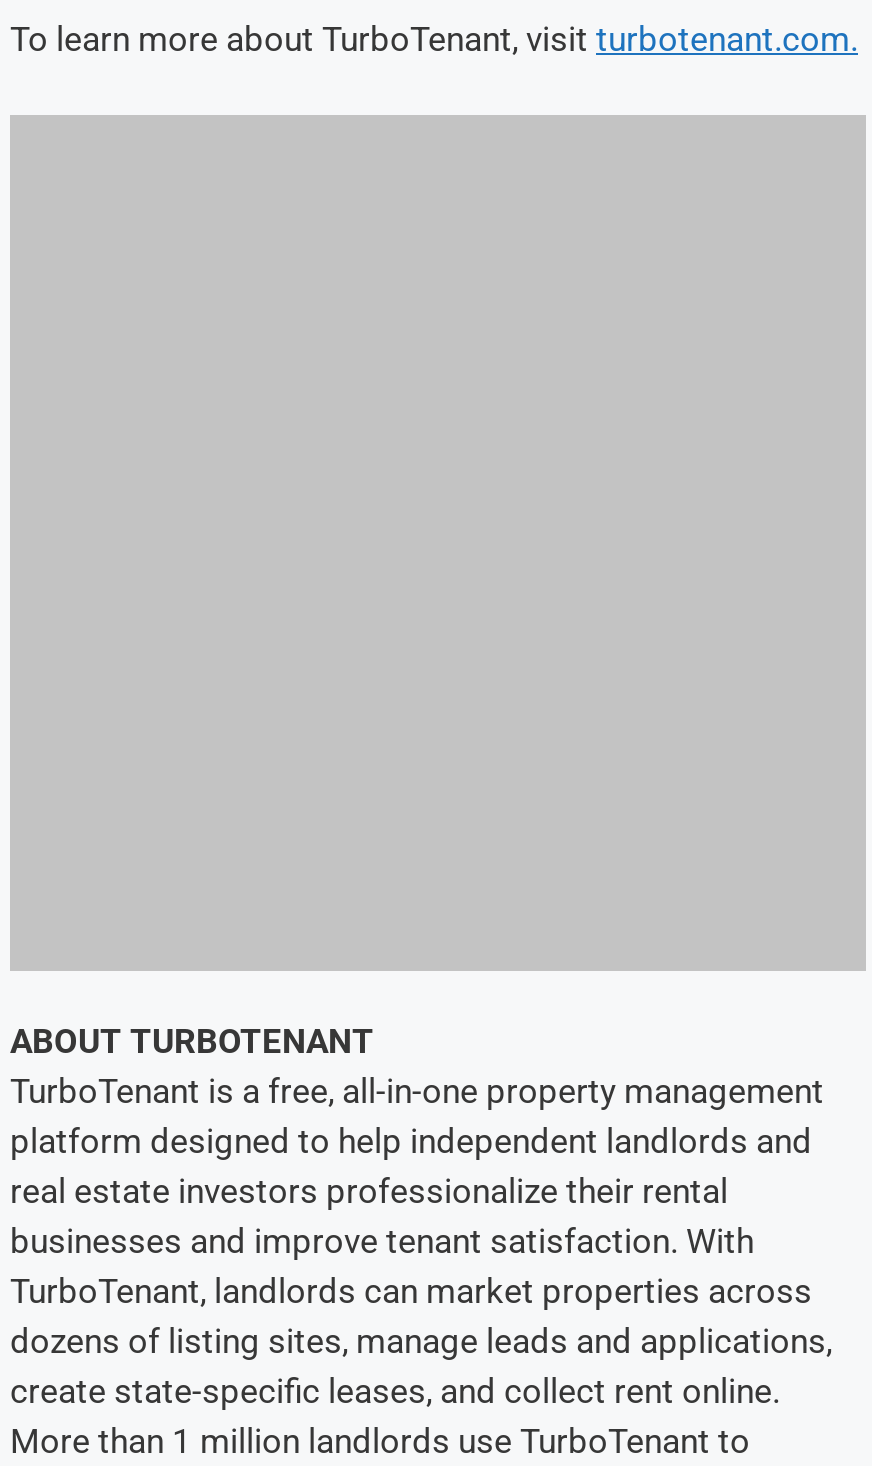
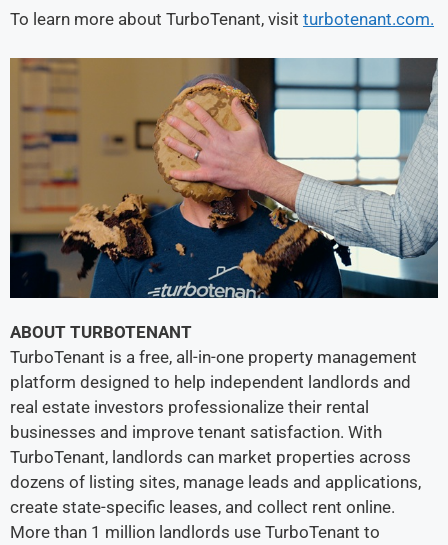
+ [image]
